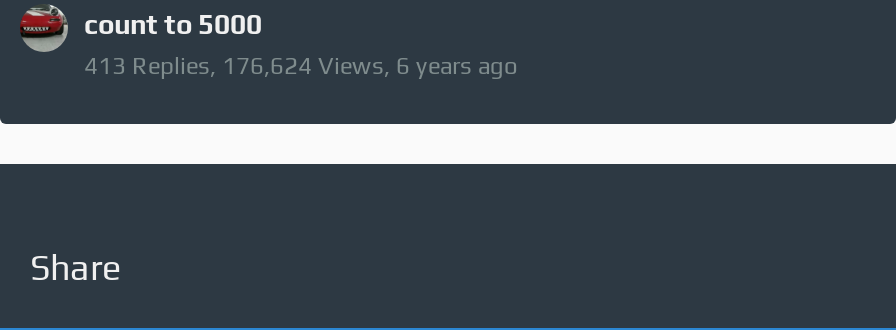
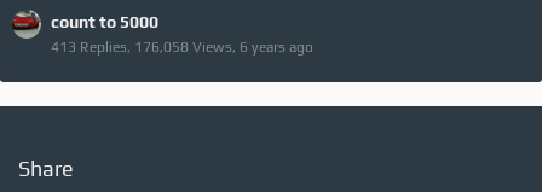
- 413 Replies, 176,624 Views, 6 years ago
+ 413 Replies, 176,058 Views, 6 years ago
